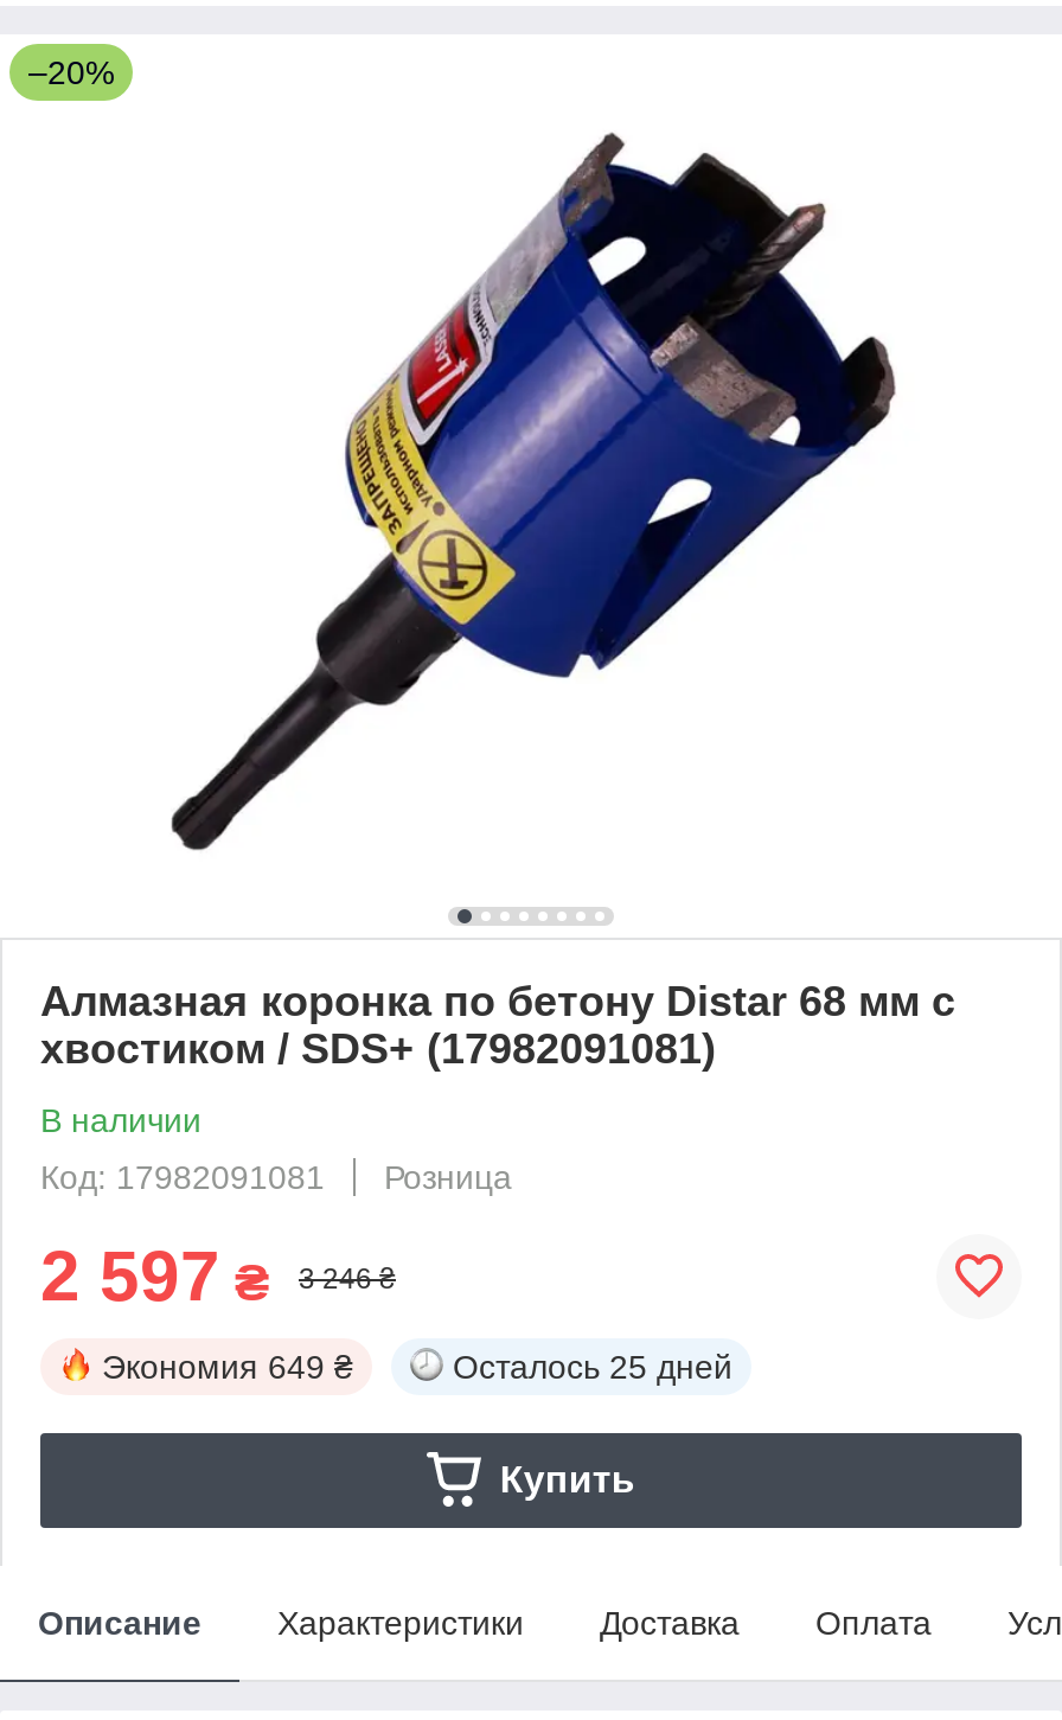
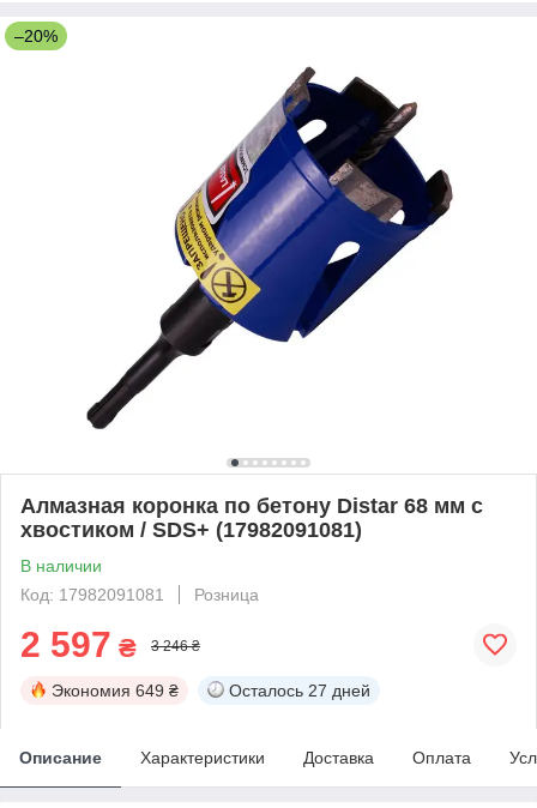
- Осталось 25 дней
- Купить
+ Осталось 27 дней
